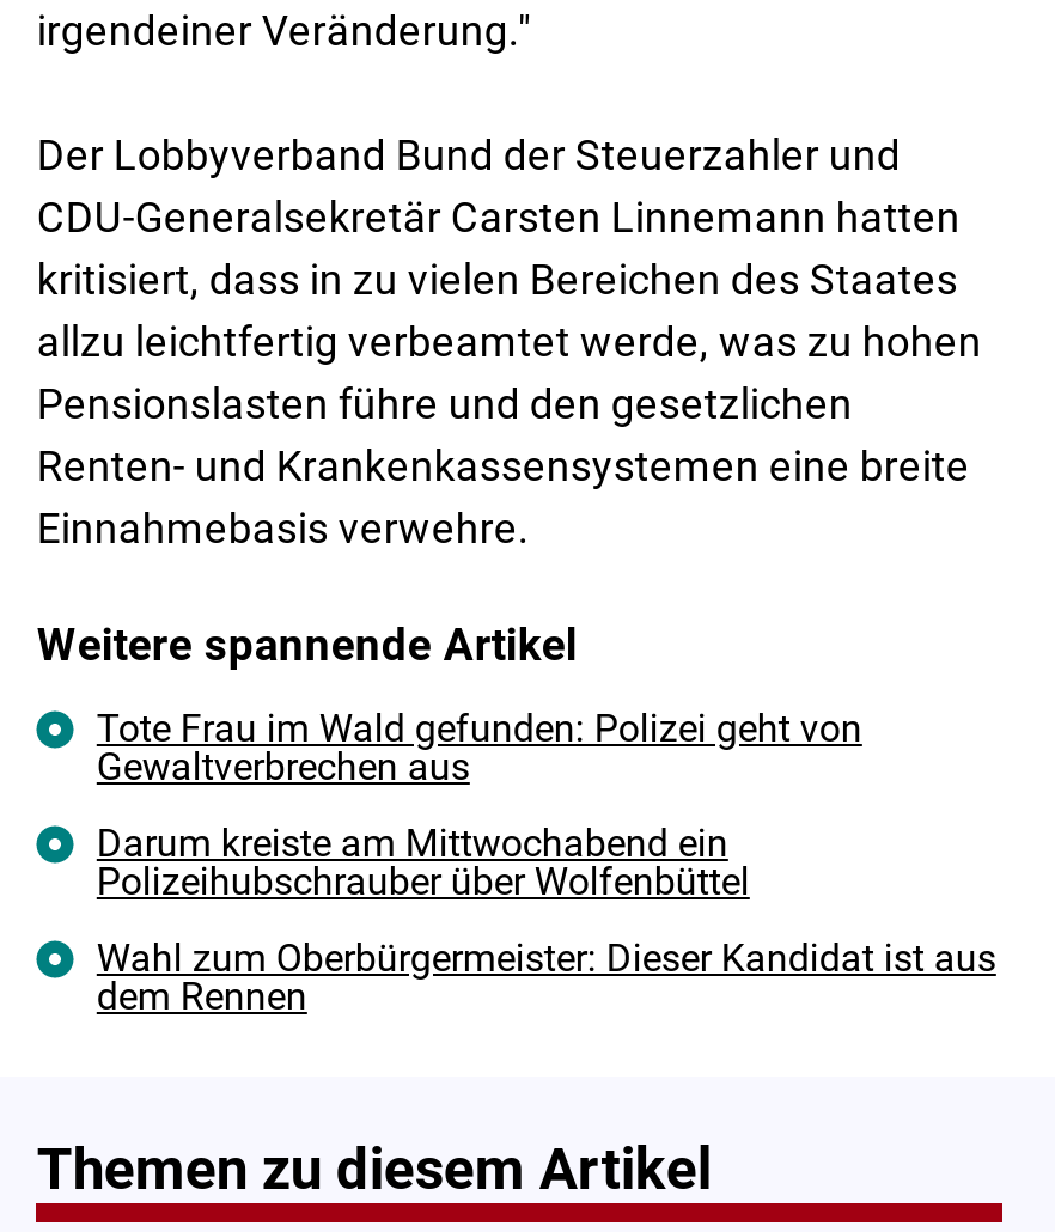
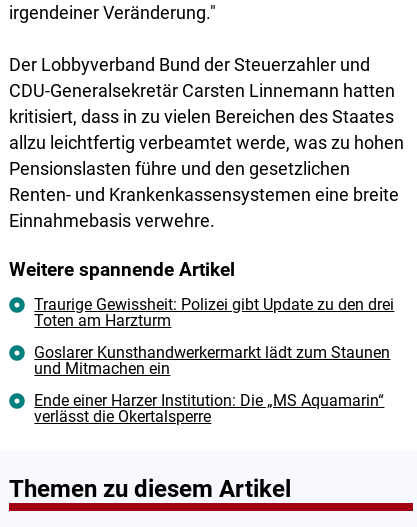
- Tote Frau im Wald gefunden: Polizei geht von
- Gewaltverbrechen aus
+ Traurige Gewissheit: Polizei gibt Update zu den drei
+ Toten am Harzturm

- Darum kreiste am Mittwochabend ein
- Polizeihubschrauber über Wolfenbüttel
+ Goslarer Kunsthandwerkermarkt lädt zum Staunen
+ und Mitmachen ein

- Wahl zum Oberbürgermeister: Dieser Kandidat ist aus
- dem Rennen
+ Ende einer Harzer Institution: Die „MS Aquamarin“
+ verlässt die Okertalsperre
